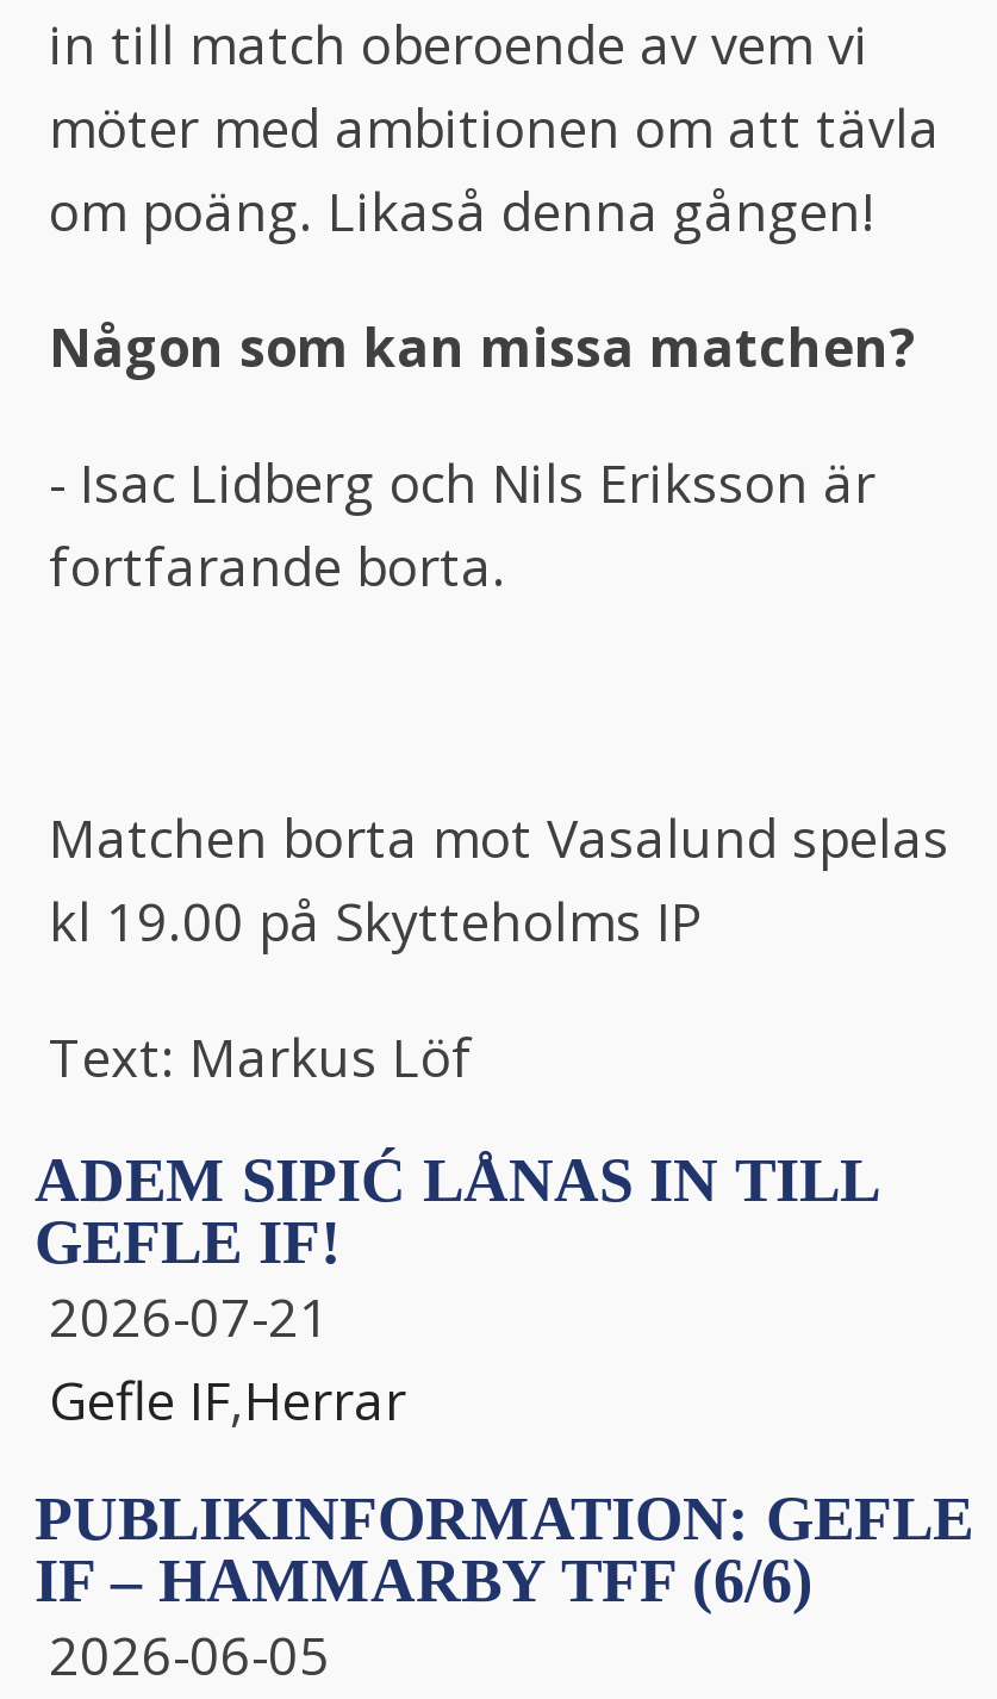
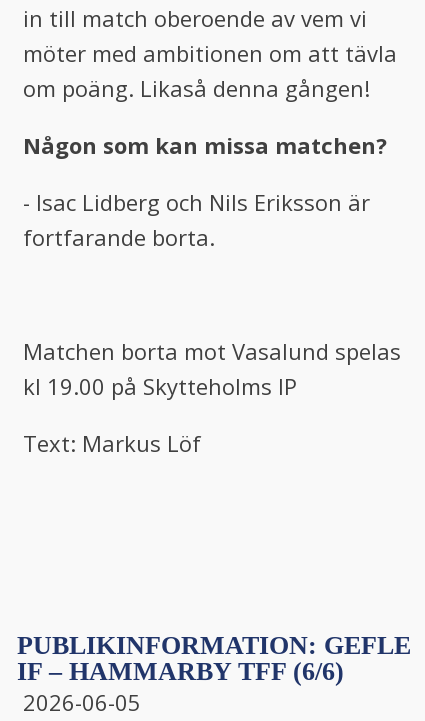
- ADEM SIPIĆ LÅNAS IN TILL
- GEFLE IF!
- 2026-07-21
- Gefle IF,Herrar
